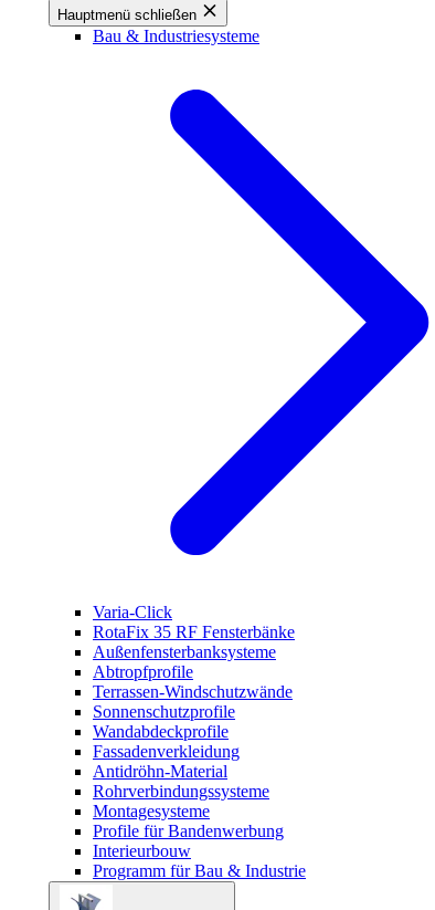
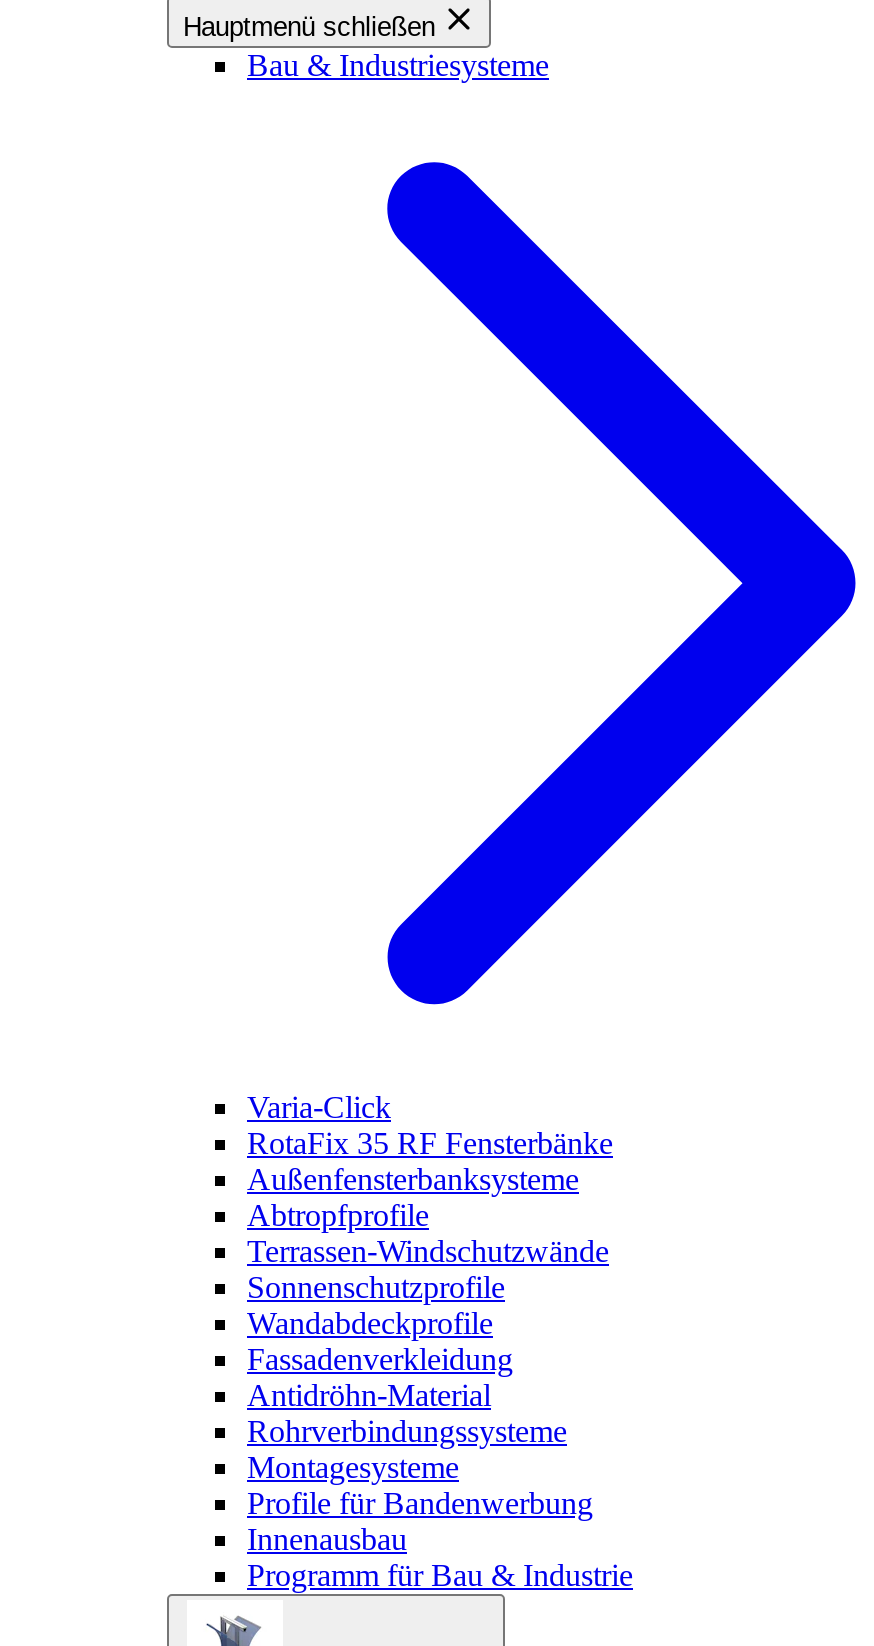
- Interieurbouw
+ Innenausbau
